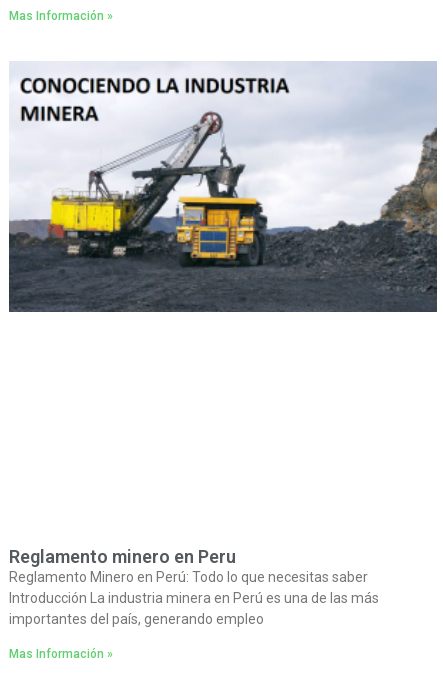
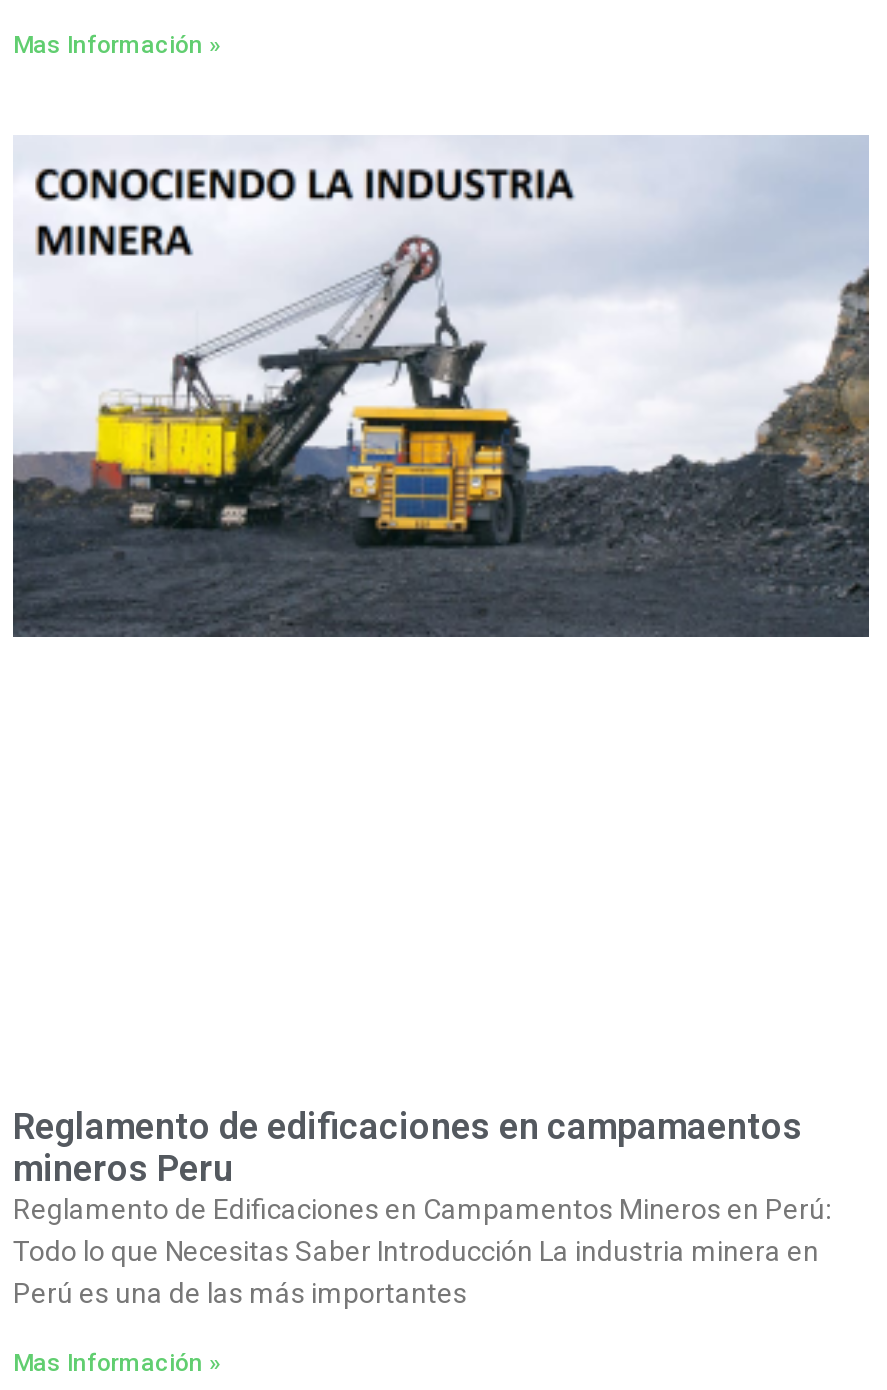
- Reglamento minero en Peru
- Reglamento Minero en Perú: Todo lo que necesitas saber
- Introducción La industria minera en Perú es una de las más
- importantes del país, generando empleo
+ Reglamento de edificaciones en campamaentos
+ mineros Peru
+ Reglamento de Edificaciones en Campamentos Mineros en Perú:
+ Todo lo que Necesitas Saber Introducción La industria minera en
+ Perú es una de las más importantes
